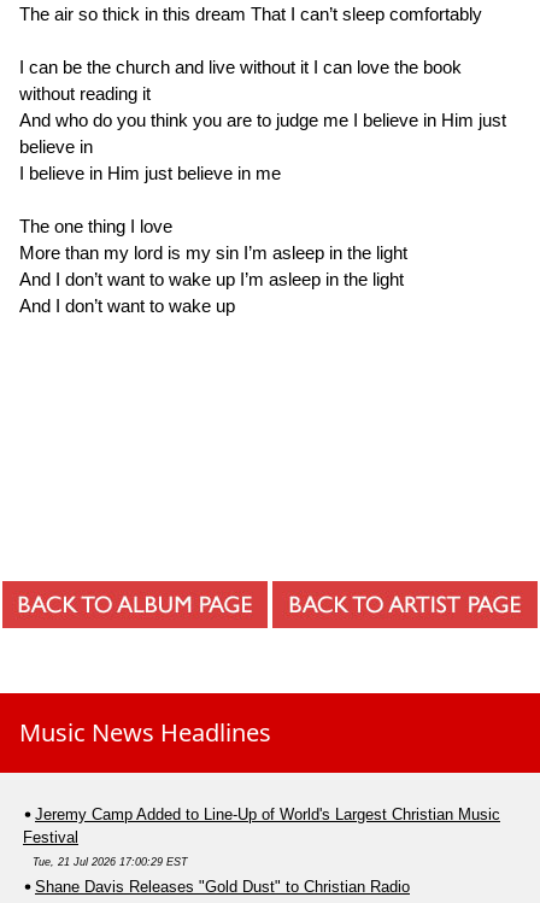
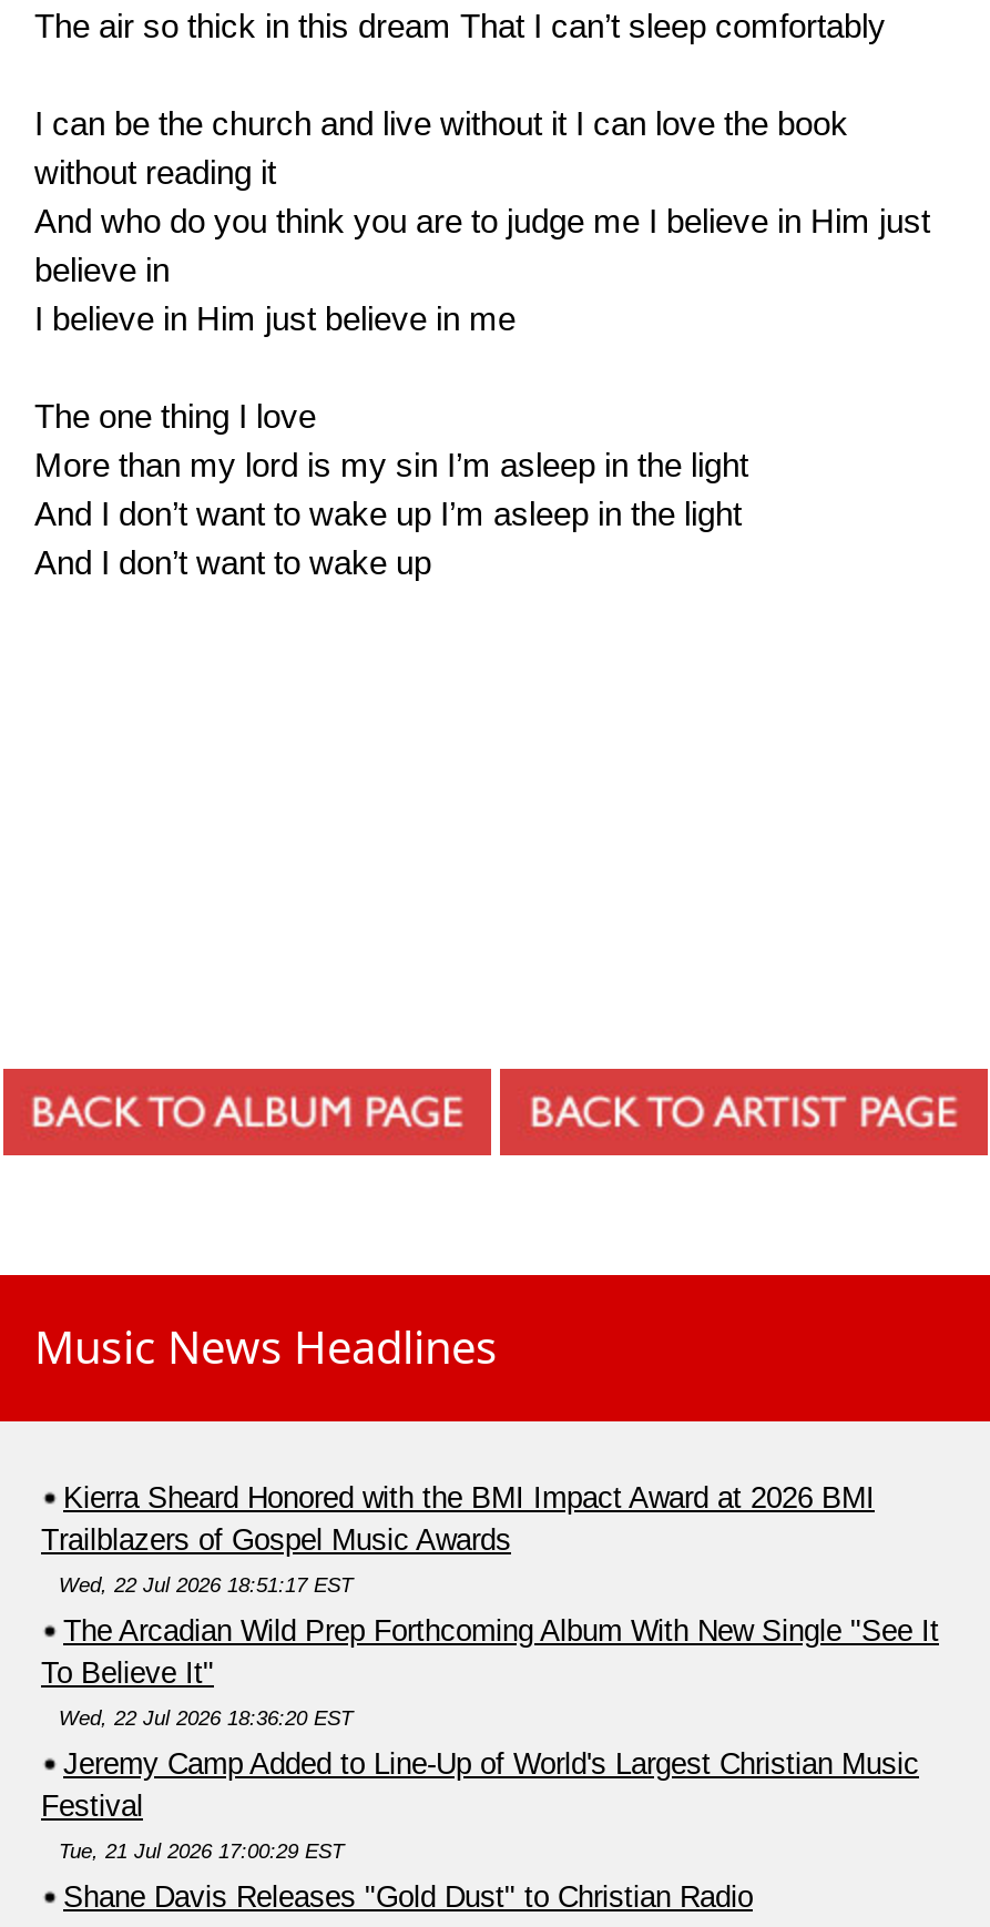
+ Kierra Sheard Honored with the BMI Impact Award at 2026 BMI
+ Trailblazers of Gospel Music Awards
+ Wed, 22 Jul 2026 18:51:17 EST
+ The Arcadian Wild Prep Forthcoming Album With New Single "See It
+ To Believe It"
+ Wed, 22 Jul 2026 18:36:20 EST
